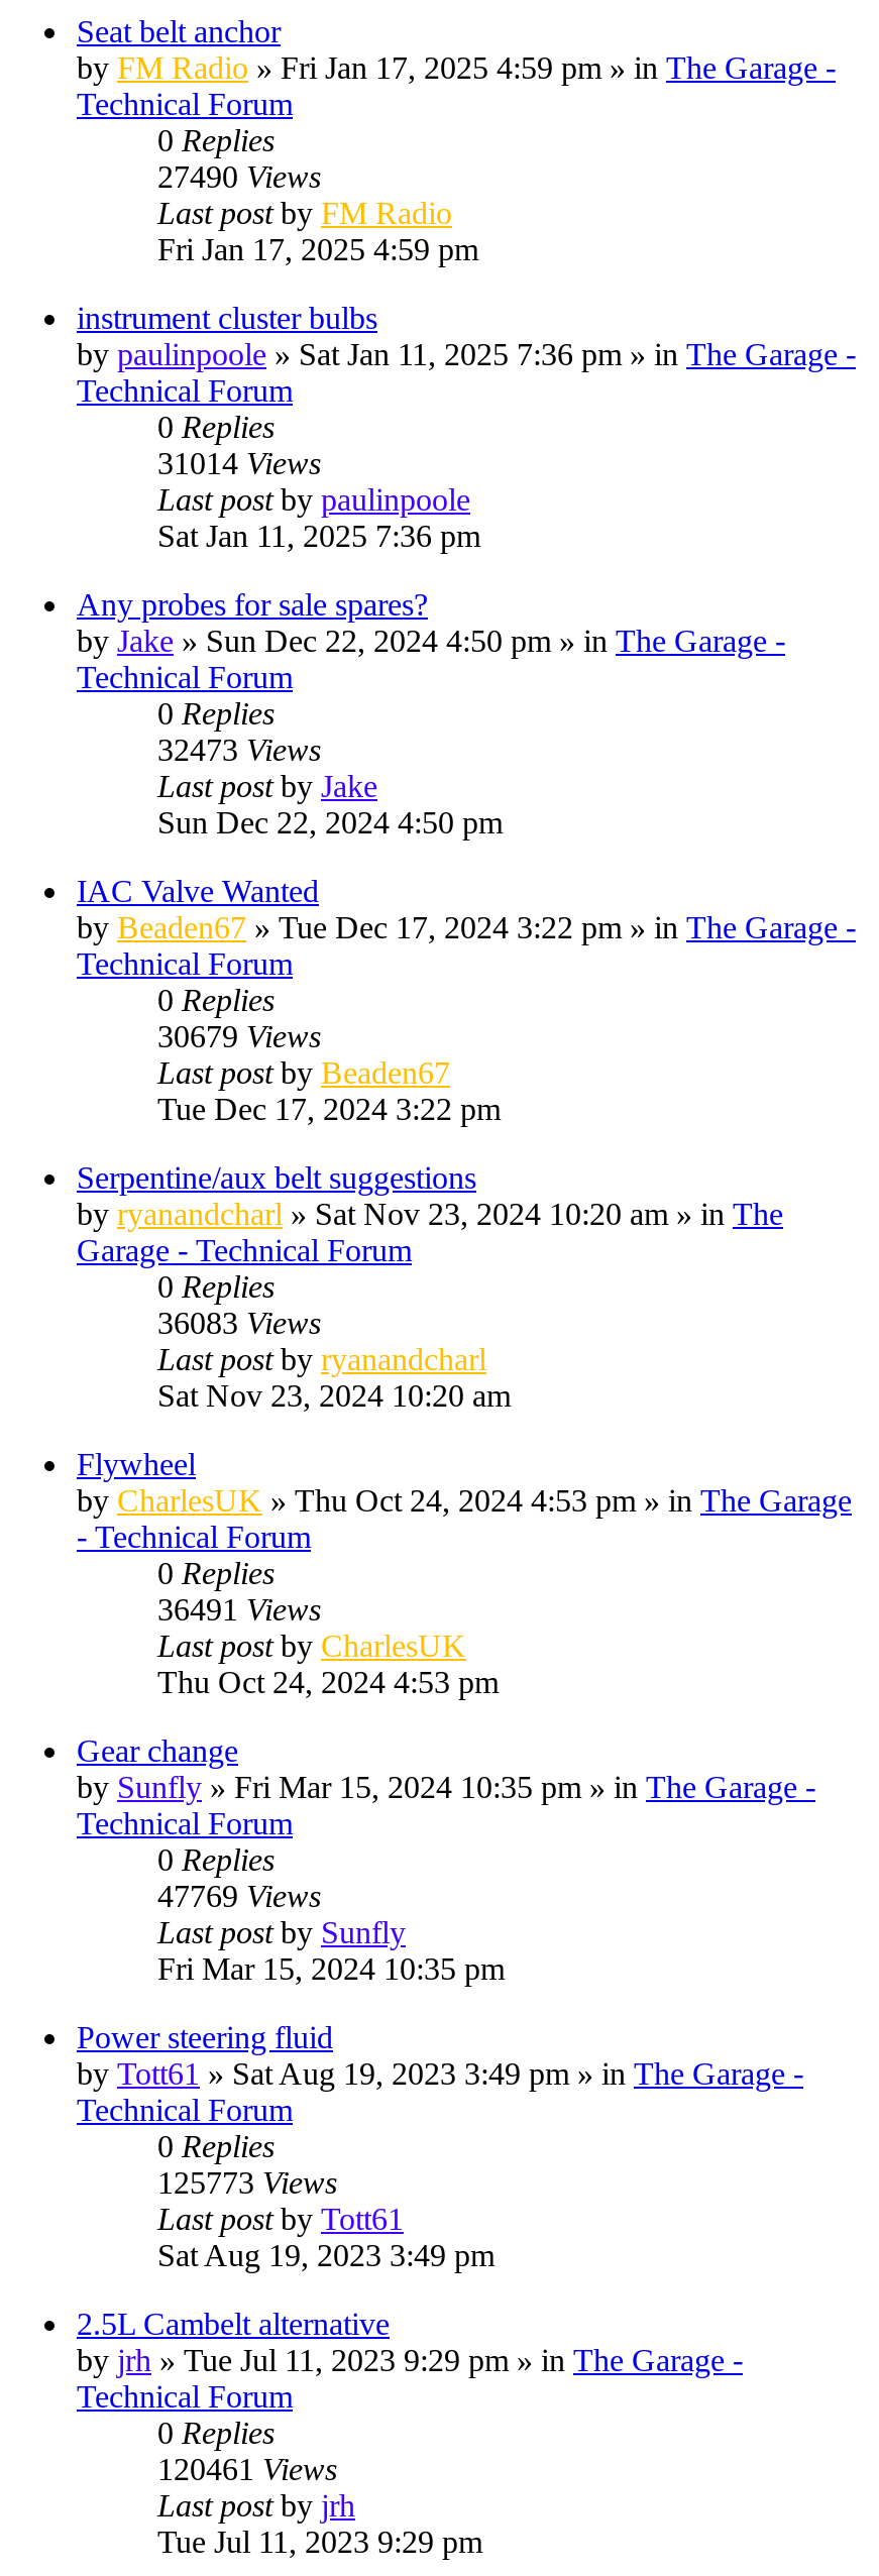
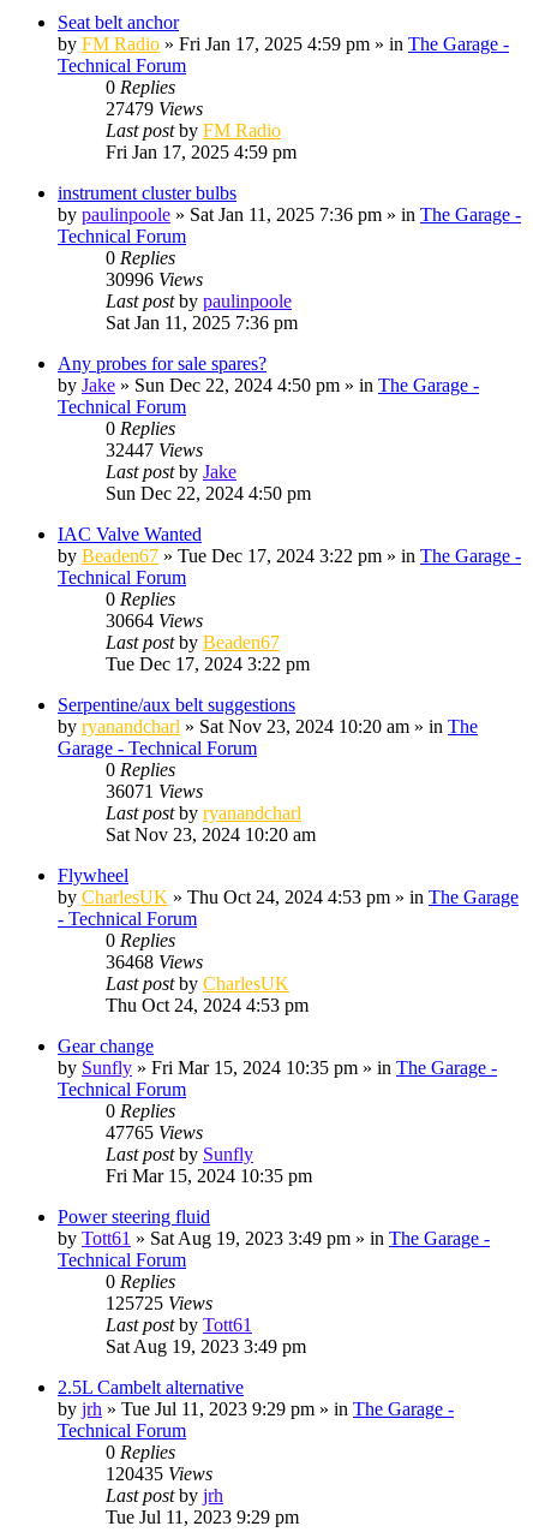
- 27490 Views
+ 27479 Views

- 31014 Views
+ 30996 Views

- 32473 Views
+ 32447 Views

- 30679 Views
+ 30664 Views

- 36083 Views
+ 36071 Views

- 36491 Views
+ 36468 Views

- 47769 Views
+ 47765 Views

- 125773 Views
+ 125725 Views

- 120461 Views
+ 120435 Views
